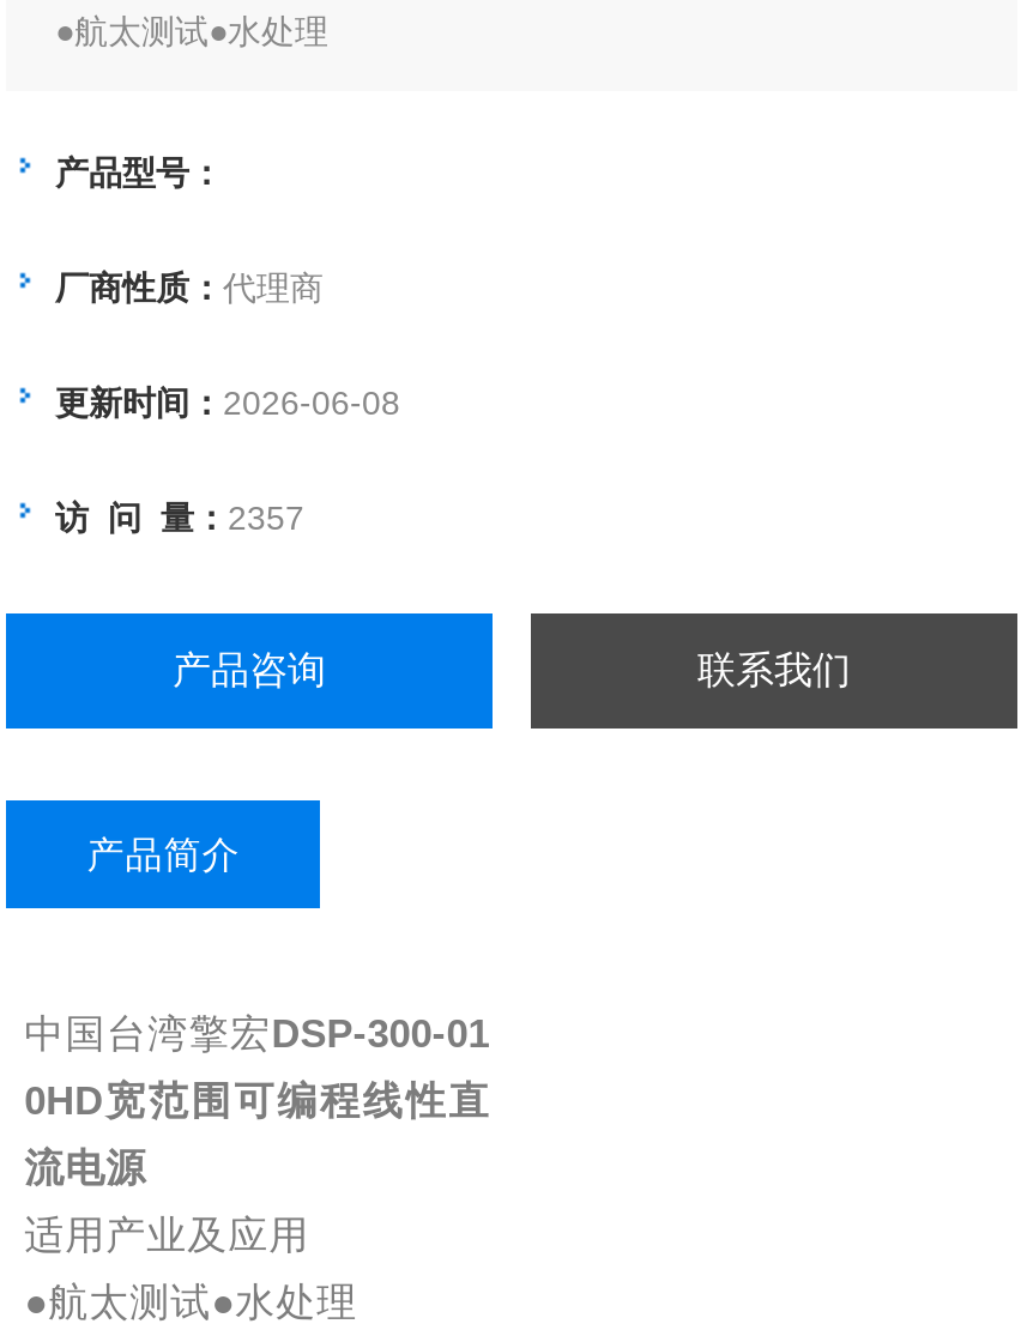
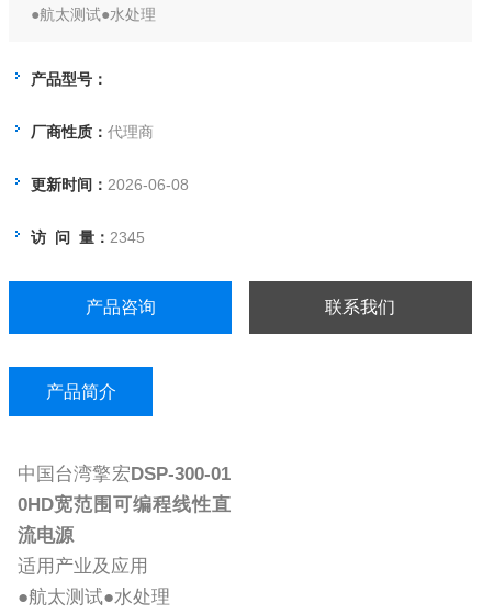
- 访 问 量：2357
+ 访 问 量：2345
